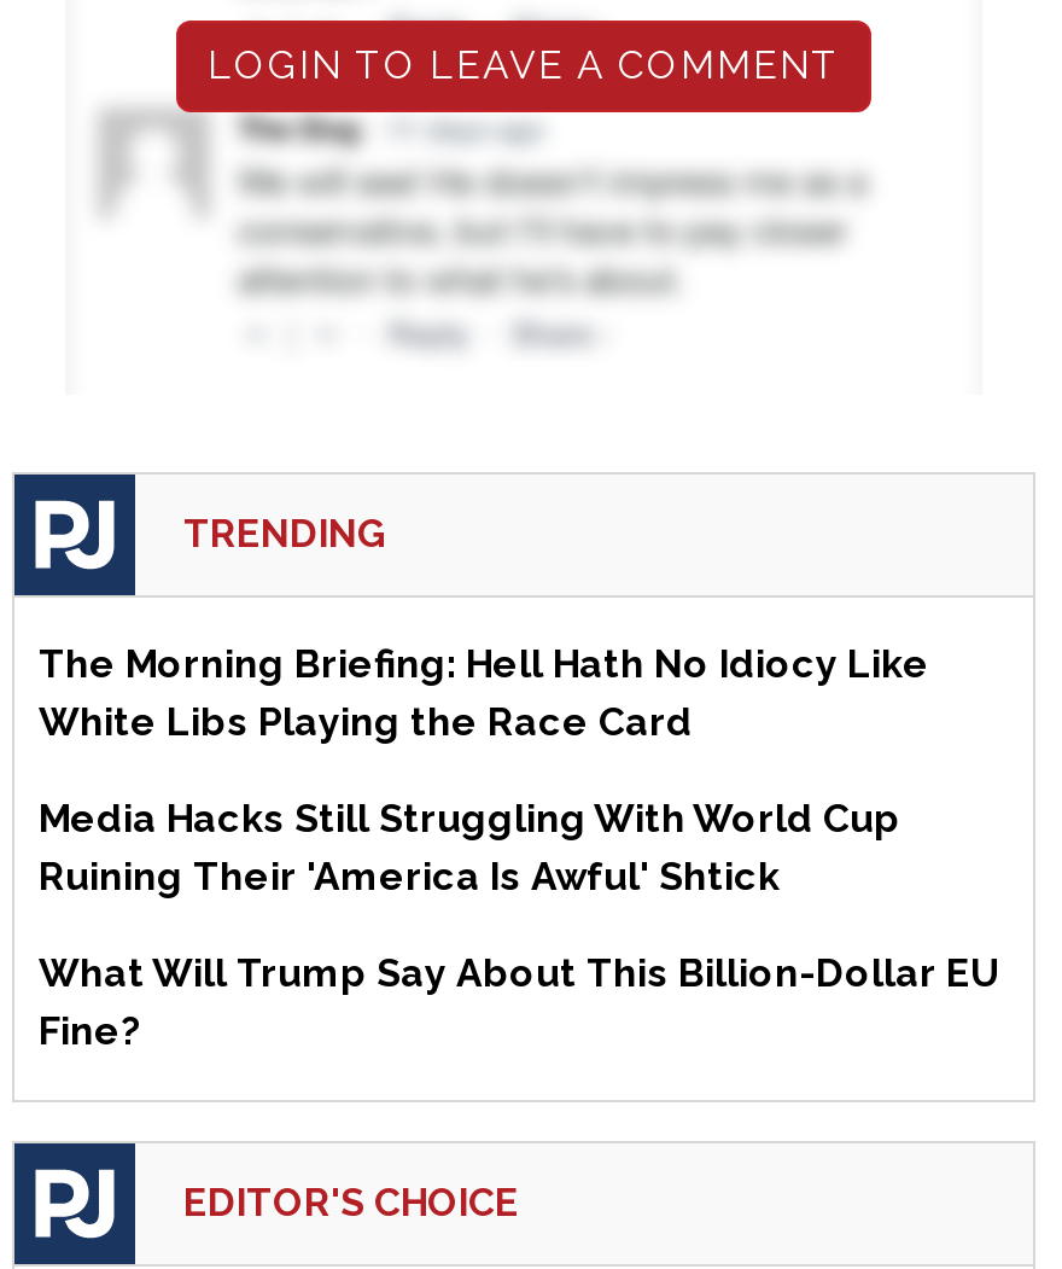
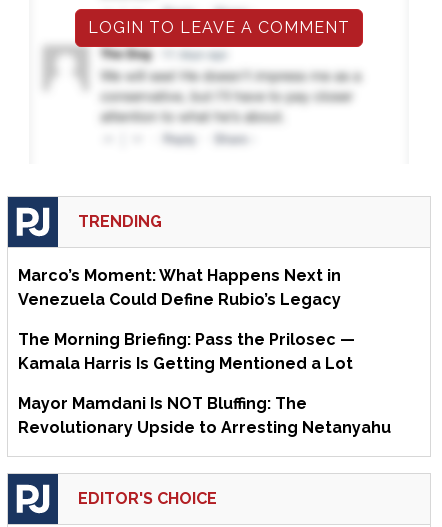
- The Morning Briefing: Hell Hath No Idiocy Like
- White Libs Playing the Race Card
+ Marco’s Moment: What Happens Next in
+ Venezuela Could Define Rubio’s Legacy

- Media Hacks Still Struggling With World Cup
- Ruining Their 'America Is Awful' Shtick
+ The Morning Briefing: Pass the Prilosec —
+ Kamala Harris Is Getting Mentioned a Lot

- What Will Trump Say About This Billion-Dollar EU
- Fine?
+ Mayor Mamdani Is NOT Bluffing: The
+ Revolutionary Upside to Arresting Netanyahu
